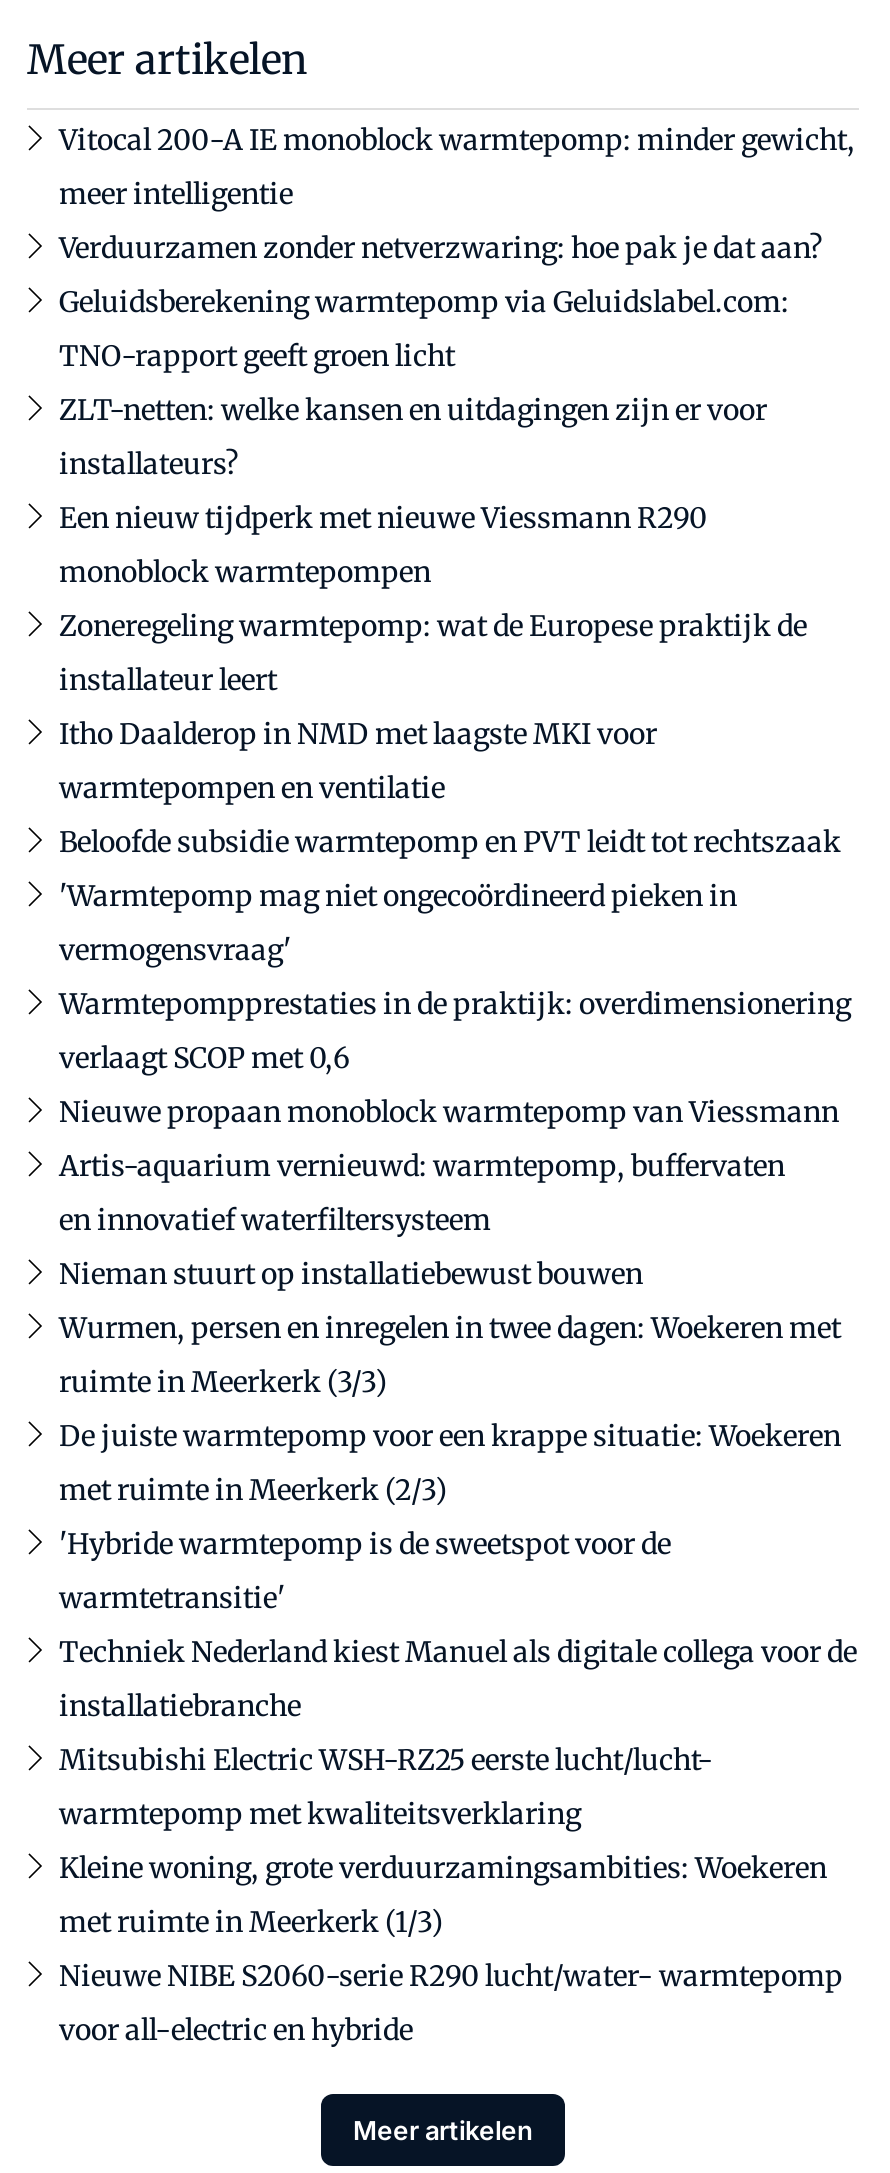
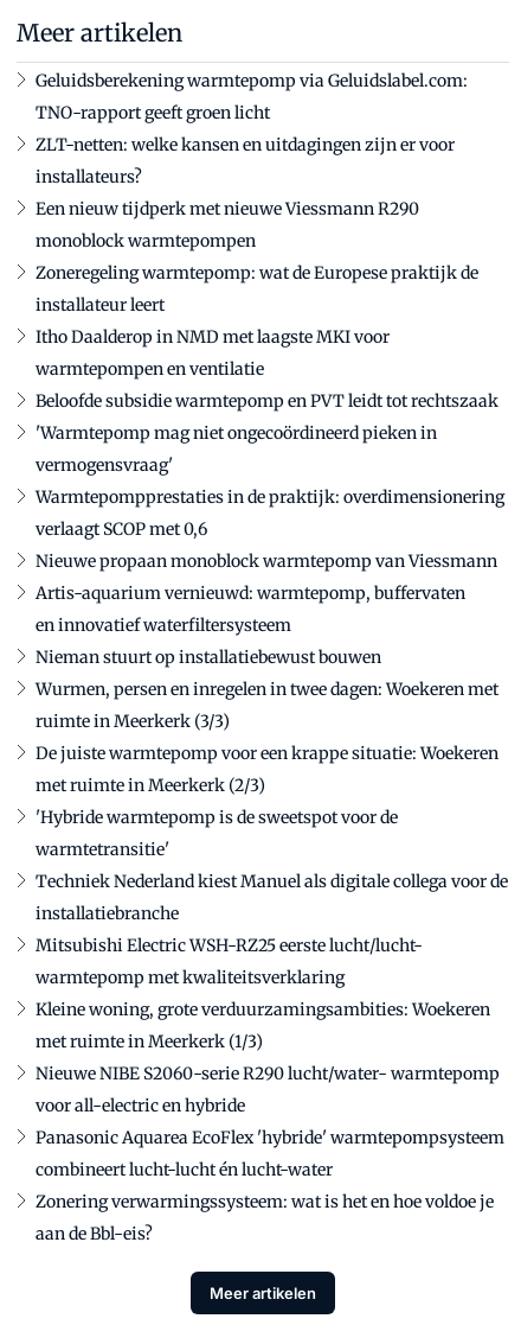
- Vitocal 200-A IE monoblock warmtepomp: minder gewicht,
- meer intelligentie
- Verduurzamen zonder netverzwaring: hoe pak je dat aan?

moved up: Geluidsberekening warmtepomp via Geluidslabel.com: | TNO-rapport geeft groen licht | ZLT-netten: welke kansen en uitdagingen zijn er voor | ... | Nieuwe NIBE S2060-serie R290 lucht/water- warmtepomp | voor all-electric en hybride

+ Panasonic Aquarea EcoFlex 'hybride' warmtepompsysteem
+ combineert lucht-lucht én lucht-water
+ Zonering verwarmingssysteem: wat is het en hoe voldoe je
+ aan de Bbl-eis?
